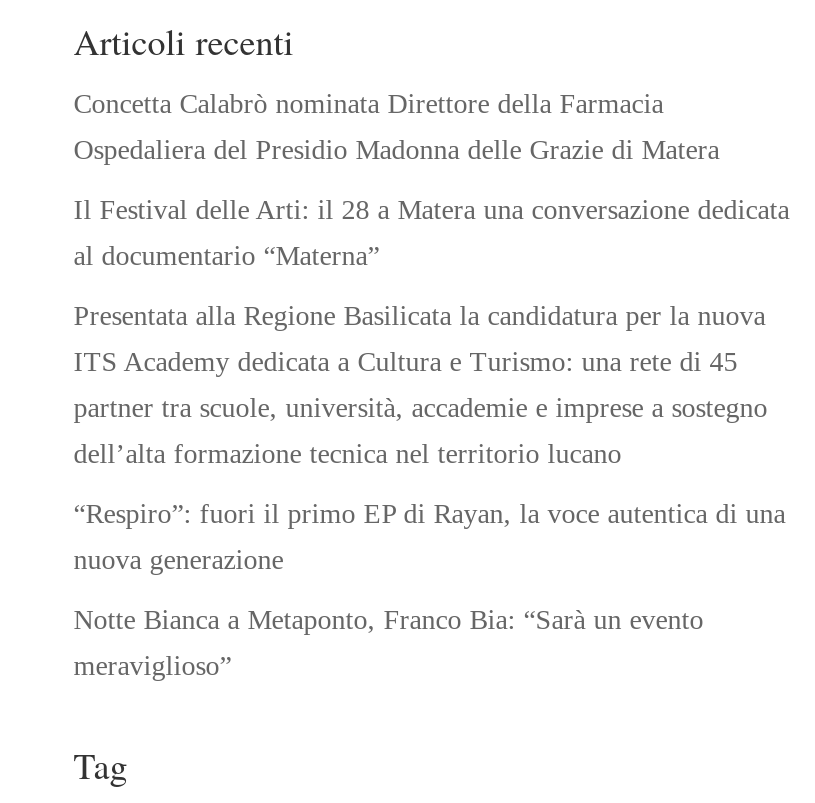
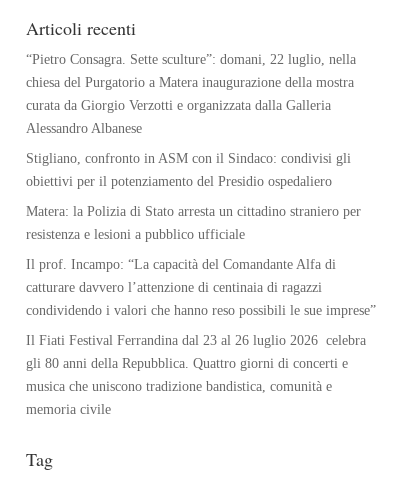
- Concetta Calabrò nominata Direttore della Farmacia
- Ospedaliera del Presidio Madonna delle Grazie di Matera
- Il Festival delle Arti: il 28 a Matera una conversazione dedicata
- al documentario “Materna”
- Presentata alla Regione Basilicata la candidatura per la nuova
- ITS Academy dedicata a Cultura e Turismo: una rete di 45
- partner tra scuole, università, accademie e imprese a sostegno
- dell’alta formazione tecnica nel territorio lucano
- “Respiro”: fuori il primo EP di Rayan, la voce autentica di una
- nuova generazione
- Notte Bianca a Metaponto, Franco Bia: “Sarà un evento
- meraviglioso”
+ “Pietro Consagra. Sette sculture”: domani, 22 luglio, nella
+ chiesa del Purgatorio a Matera inaugurazione della mostra
+ curata da Giorgio Verzotti e organizzata dalla Galleria
+ Alessandro Albanese
+ Stigliano, confronto in ASM con il Sindaco: condivisi gli
+ obiettivi per il potenziamento del Presidio ospedaliero
+ Matera: la Polizia di Stato arresta un cittadino straniero per
+ resistenza e lesioni a pubblico ufficiale
+ Il prof. Incampo: “La capacità del Comandante Alfa di
+ catturare davvero l’attenzione di centinaia di ragazzi
+ condividendo i valori che hanno reso possibili le sue imprese”
+ Il Fiati Festival Ferrandina dal 23 al 26 luglio 2026 celebra
+ gli 80 anni della Repubblica. Quattro giorni di concerti e
+ musica che uniscono tradizione bandistica, comunità e
+ memoria civile
